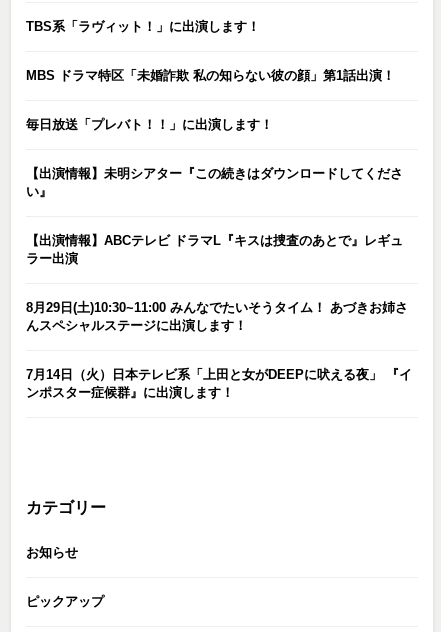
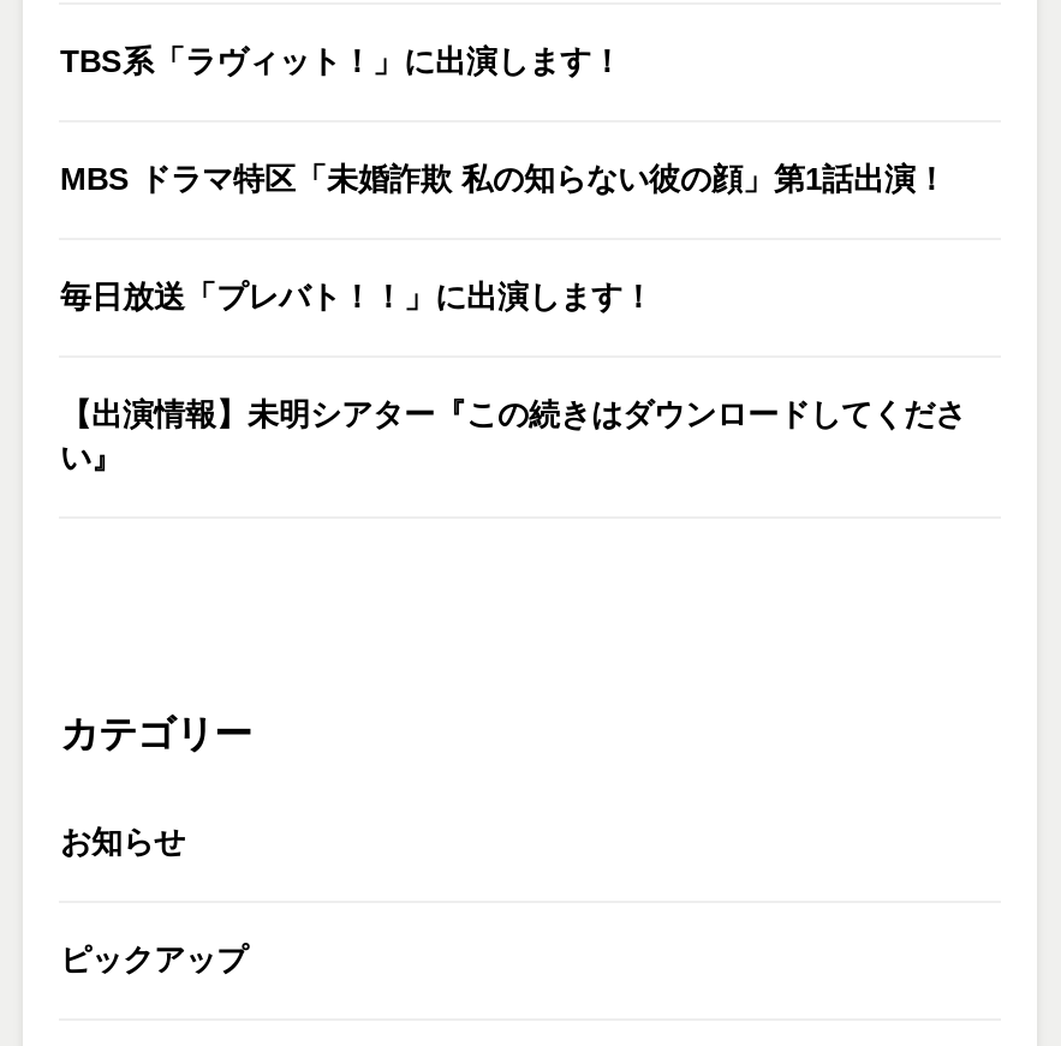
- 【出演情報】ABCテレビ ドラマL『キスは捜査のあとで』レギュ
- ラー出演
- 8月29日(土)10:30~11:00 みんなでたいそうタイム！ あづきお姉さ
- んスペシャルステージに出演します！
- 7月14日（火）日本テレビ系「上田と女がDEEPに吠える夜」 『イ
- ンポスター症候群』に出演します！
